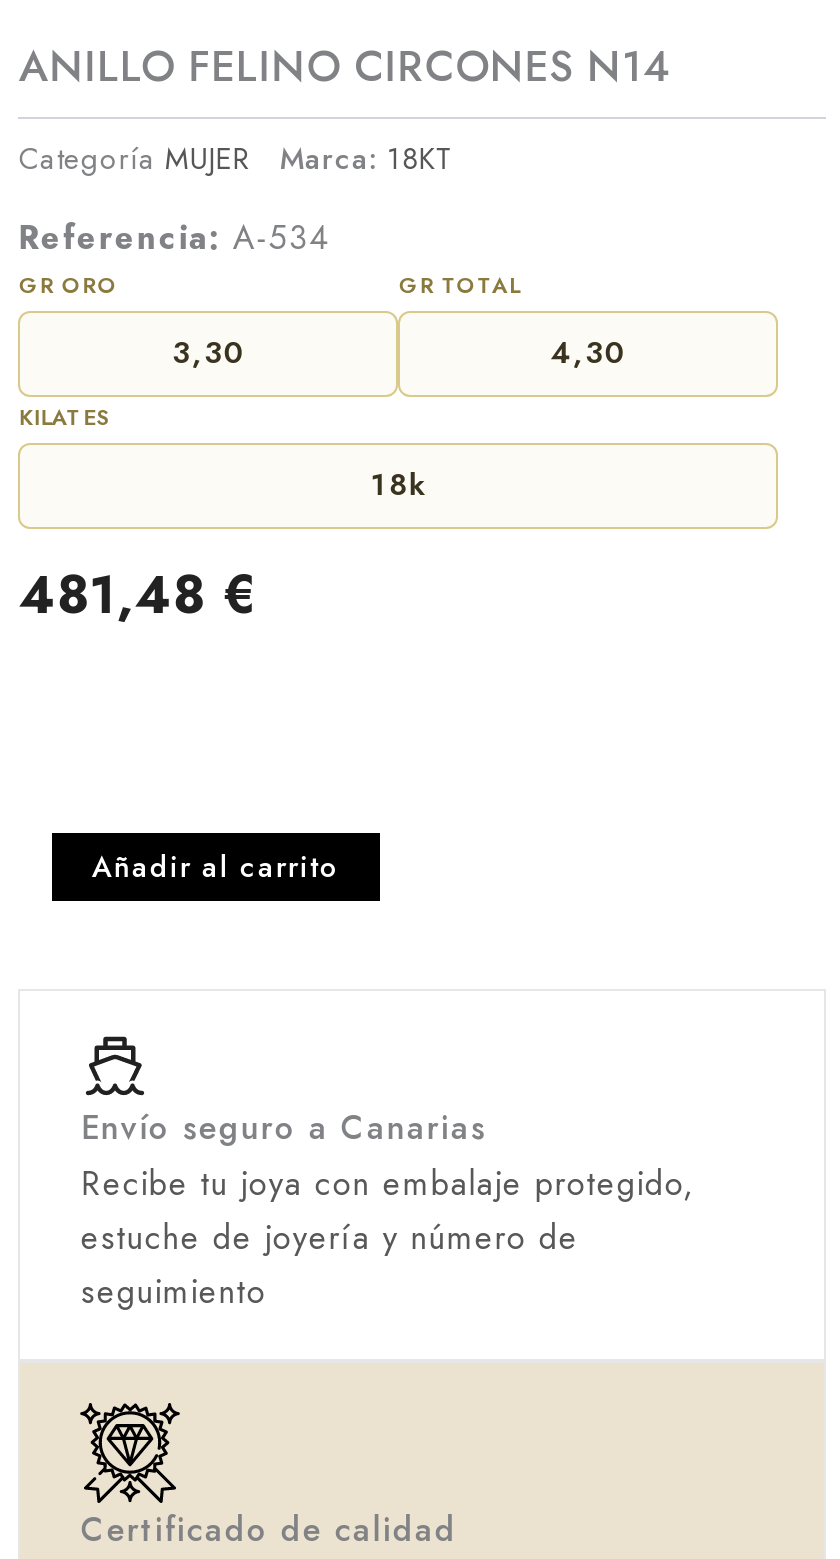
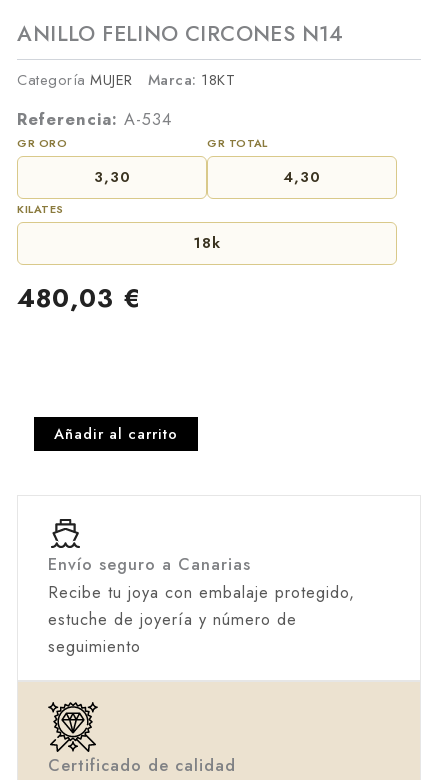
- 481,48 €
+ 480,03 €
